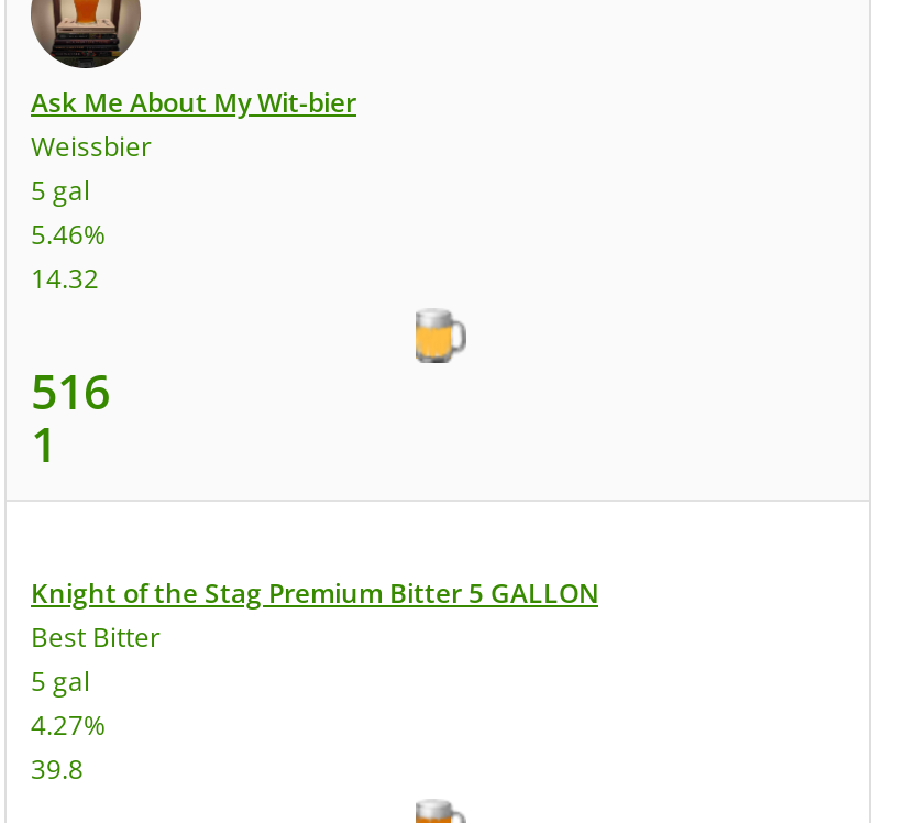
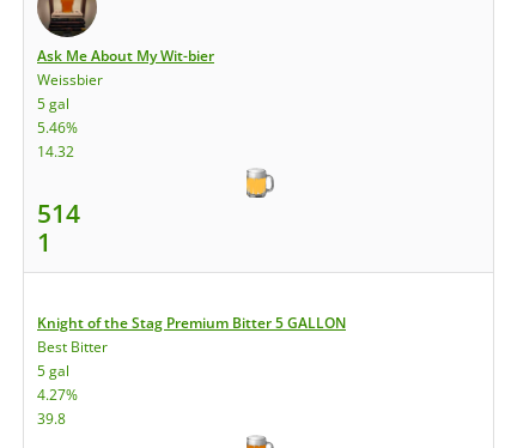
- 516
+ 514
